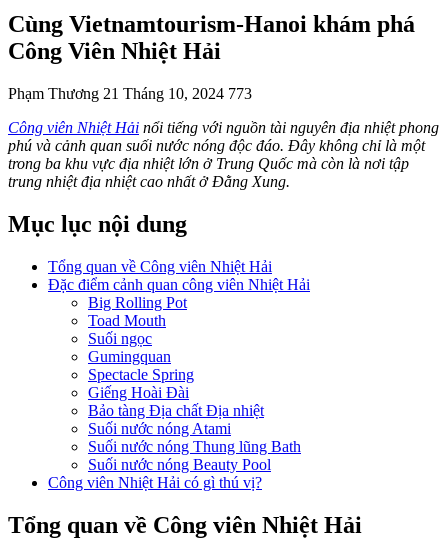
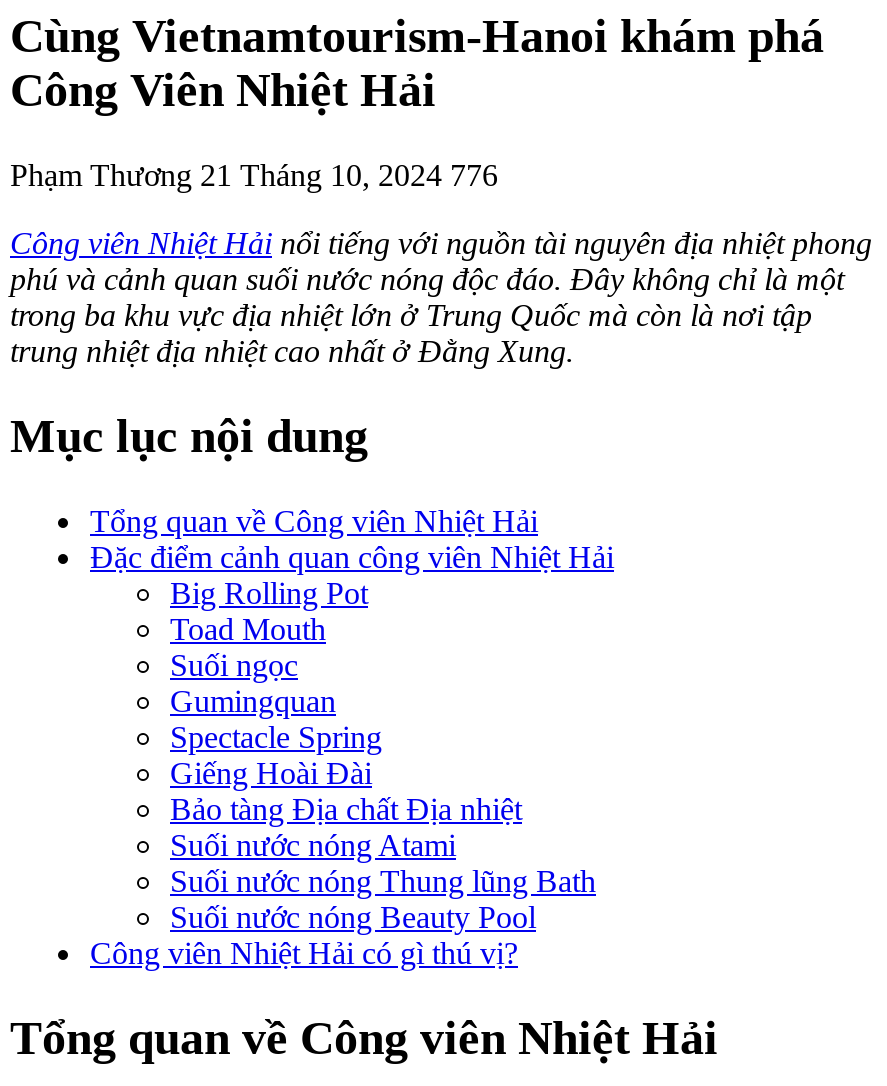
- Phạm Thương 21 Tháng 10, 2024 773
+ Phạm Thương 21 Tháng 10, 2024 776
